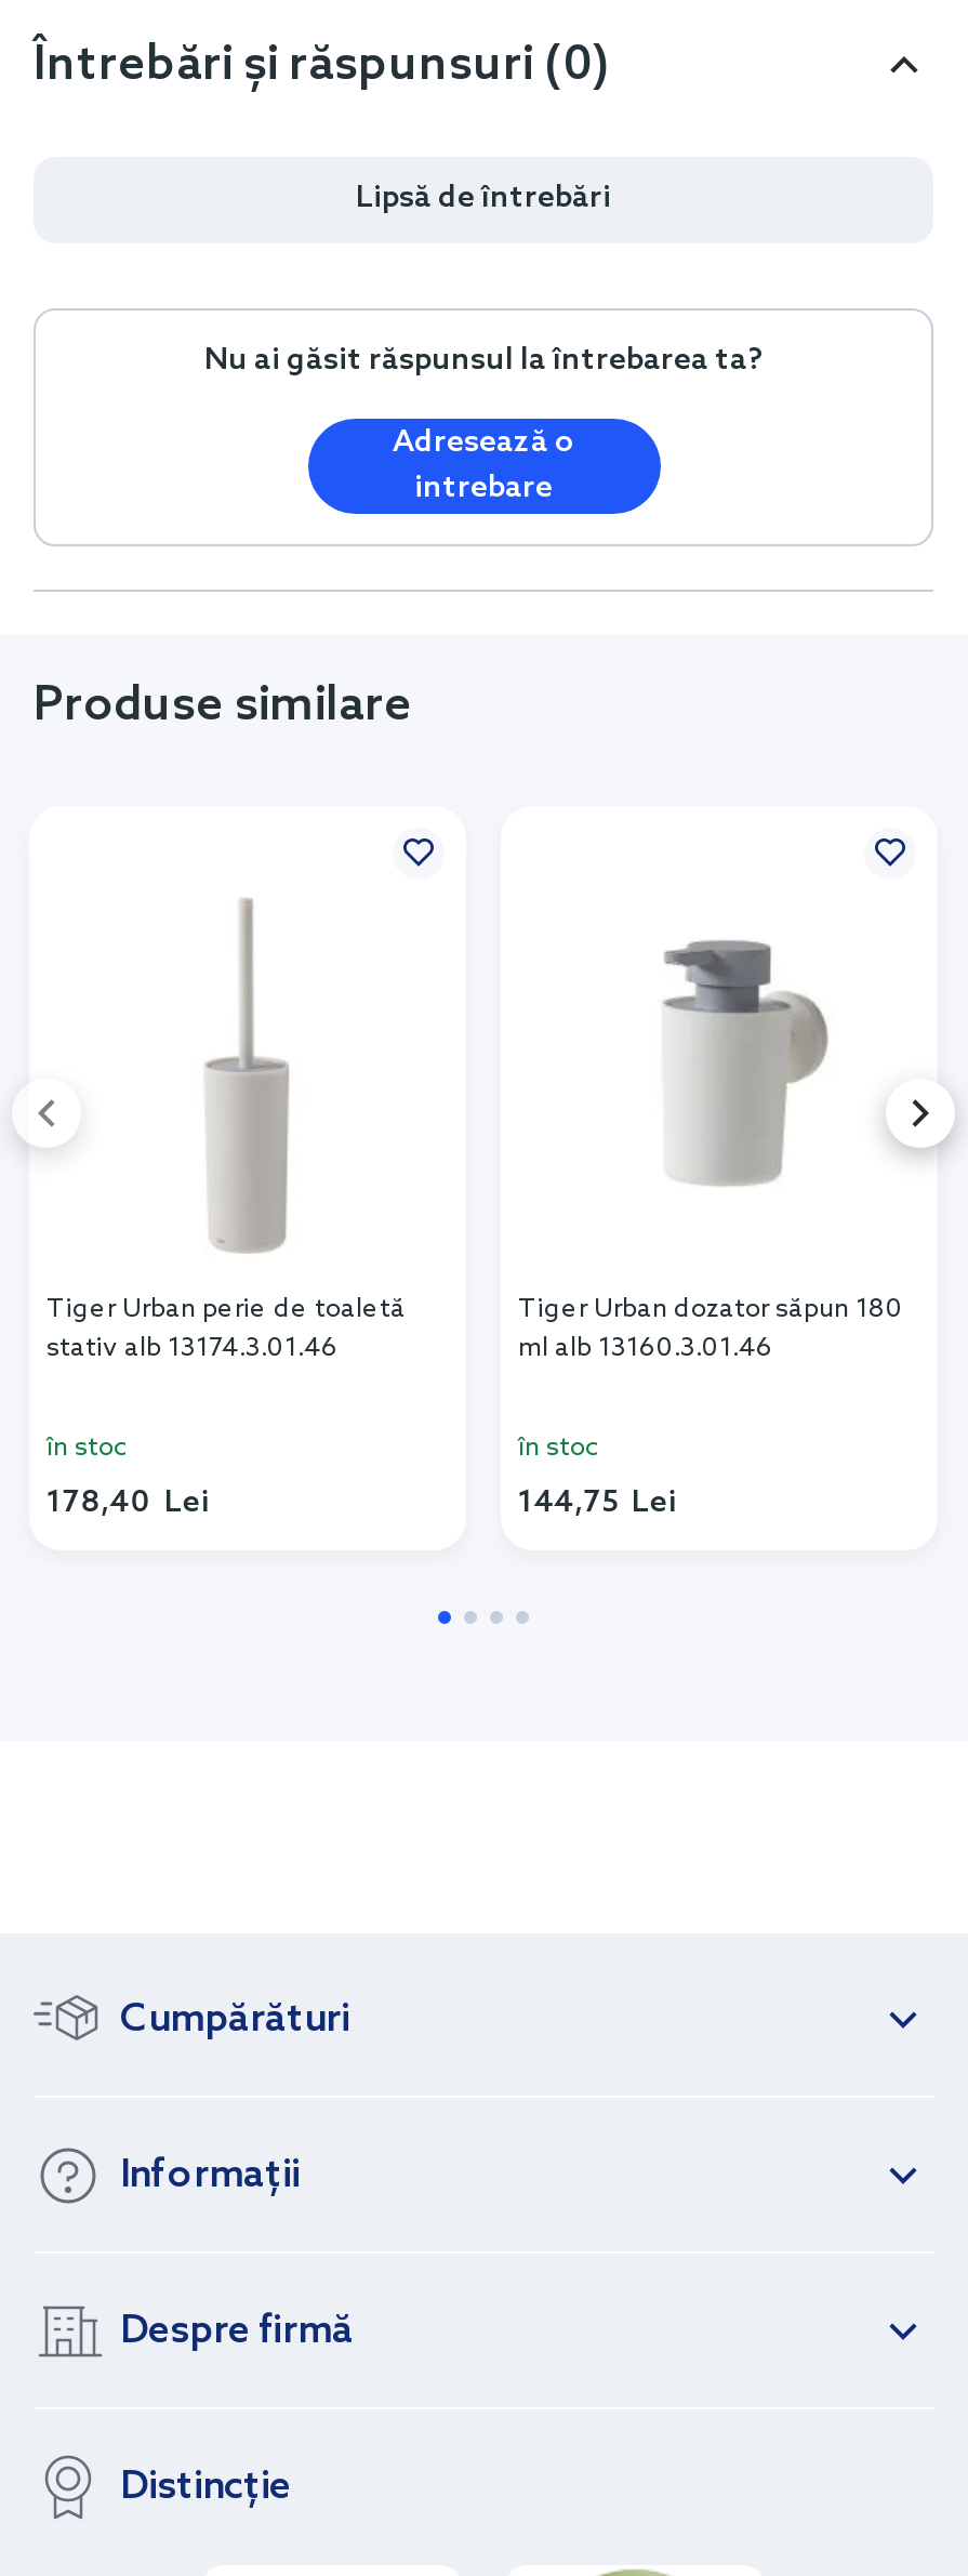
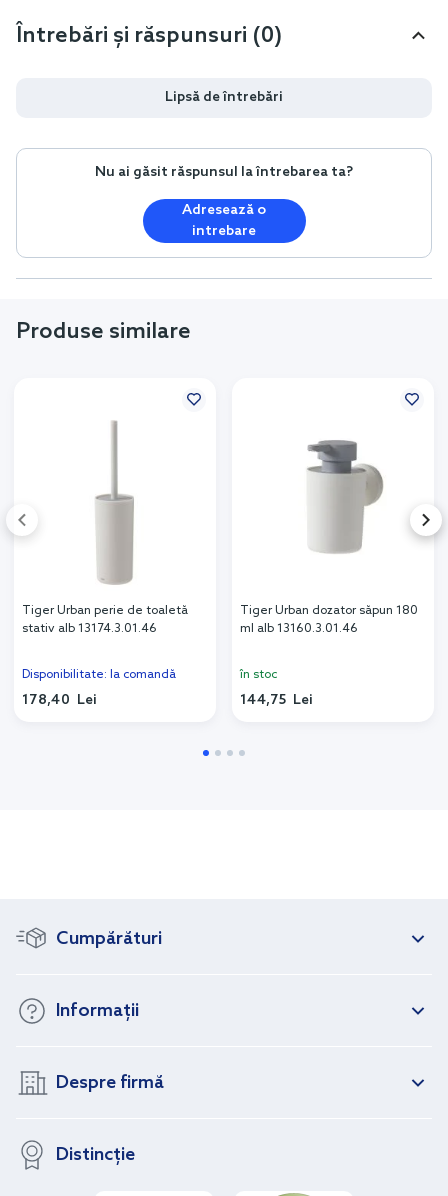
- în stoc
+ Disponibilitate: la comandă
